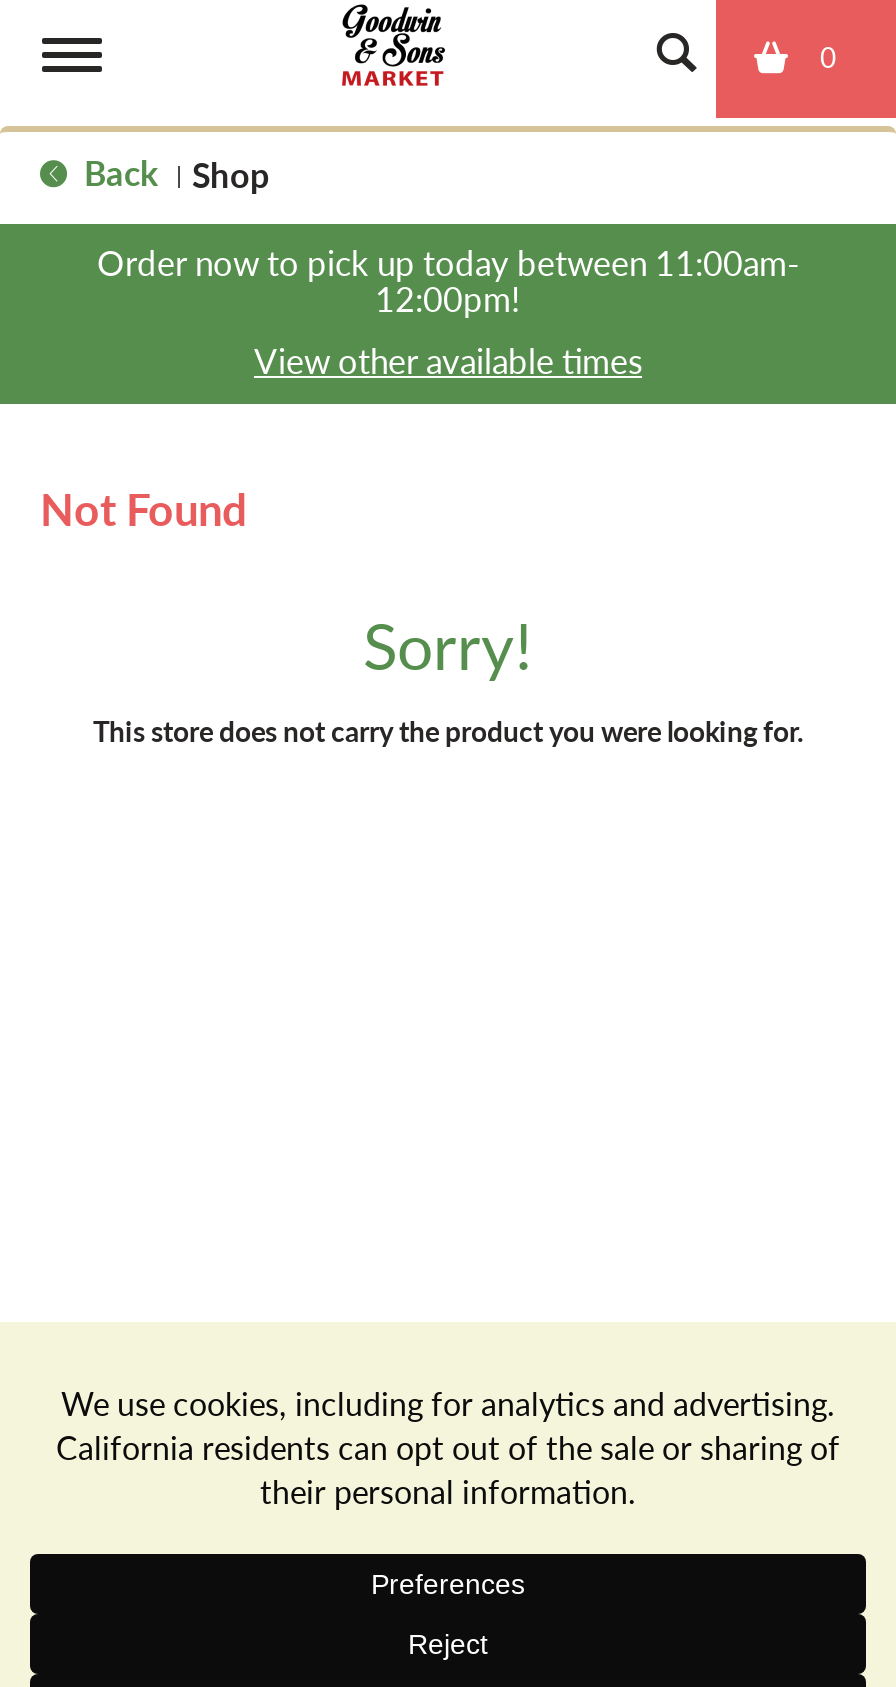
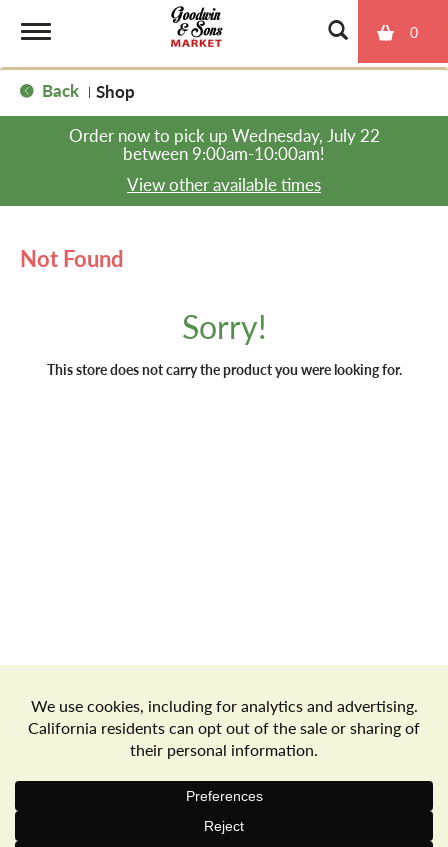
- Order now to pick up today between 11:00am-
- 12:00pm!
+ Order now to pick up Wednesday, July 22
+ between 9:00am-10:00am!
